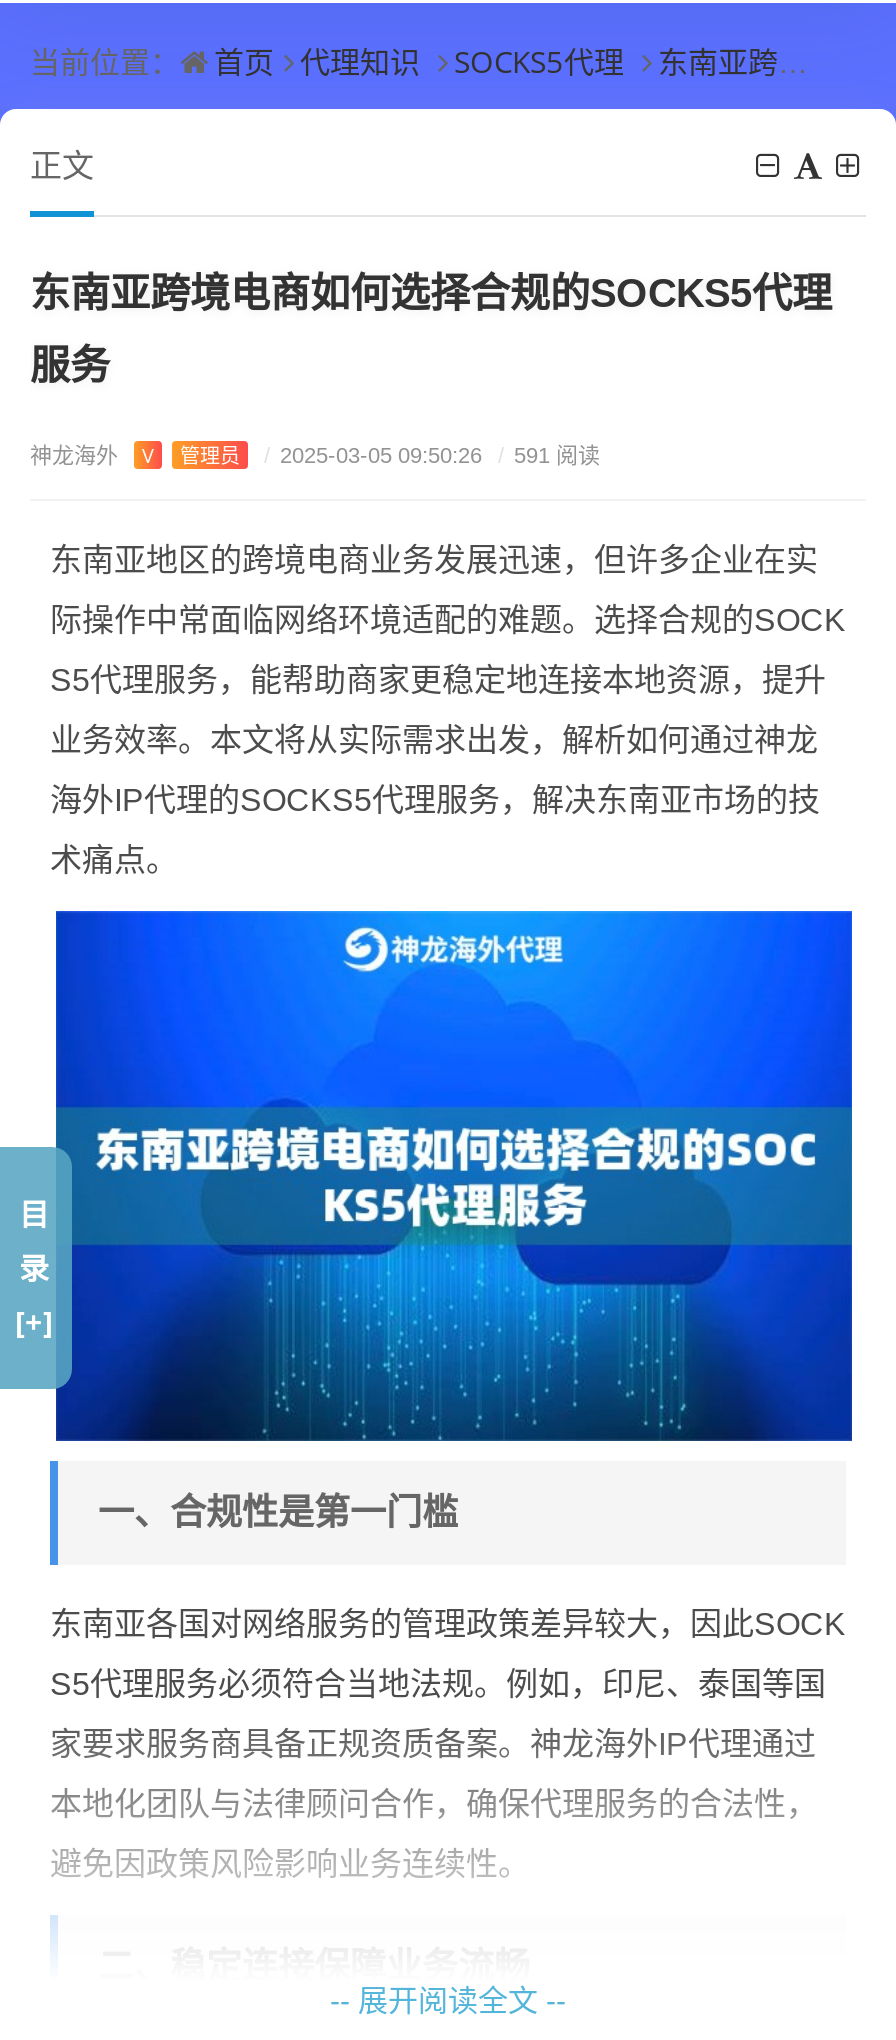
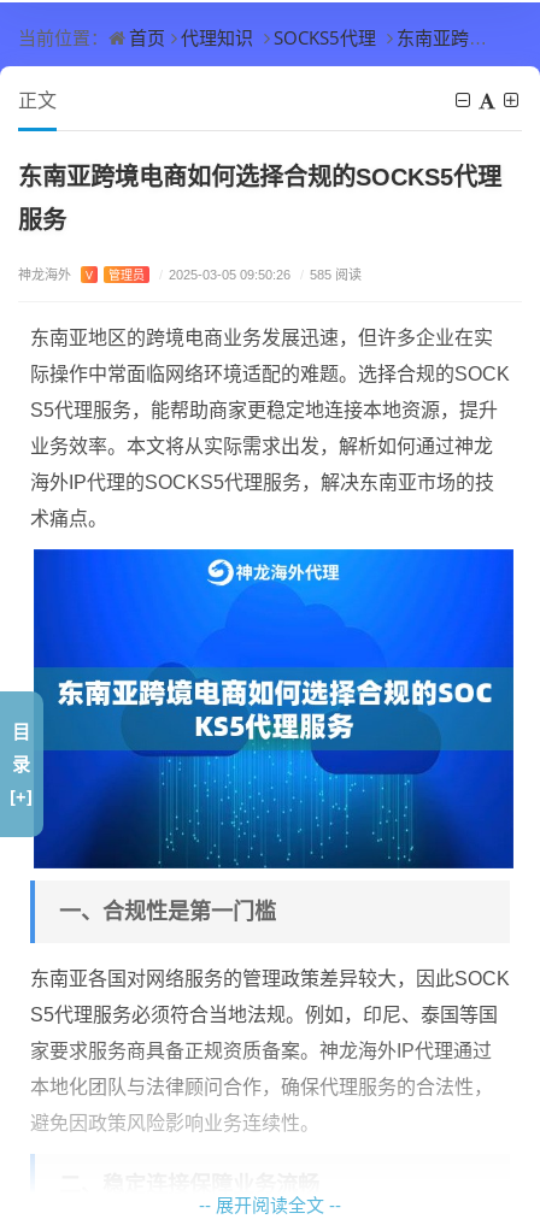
- 神龙海外 V 管理员 / 2025-03-05 09:50:26 / 591 阅读
+ 神龙海外 V 管理员 / 2025-03-05 09:50:26 / 585 阅读
